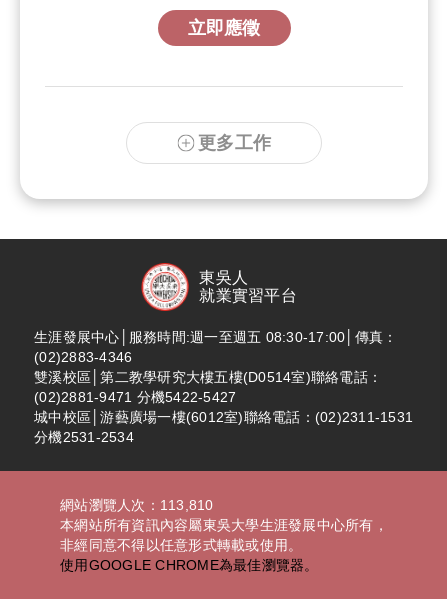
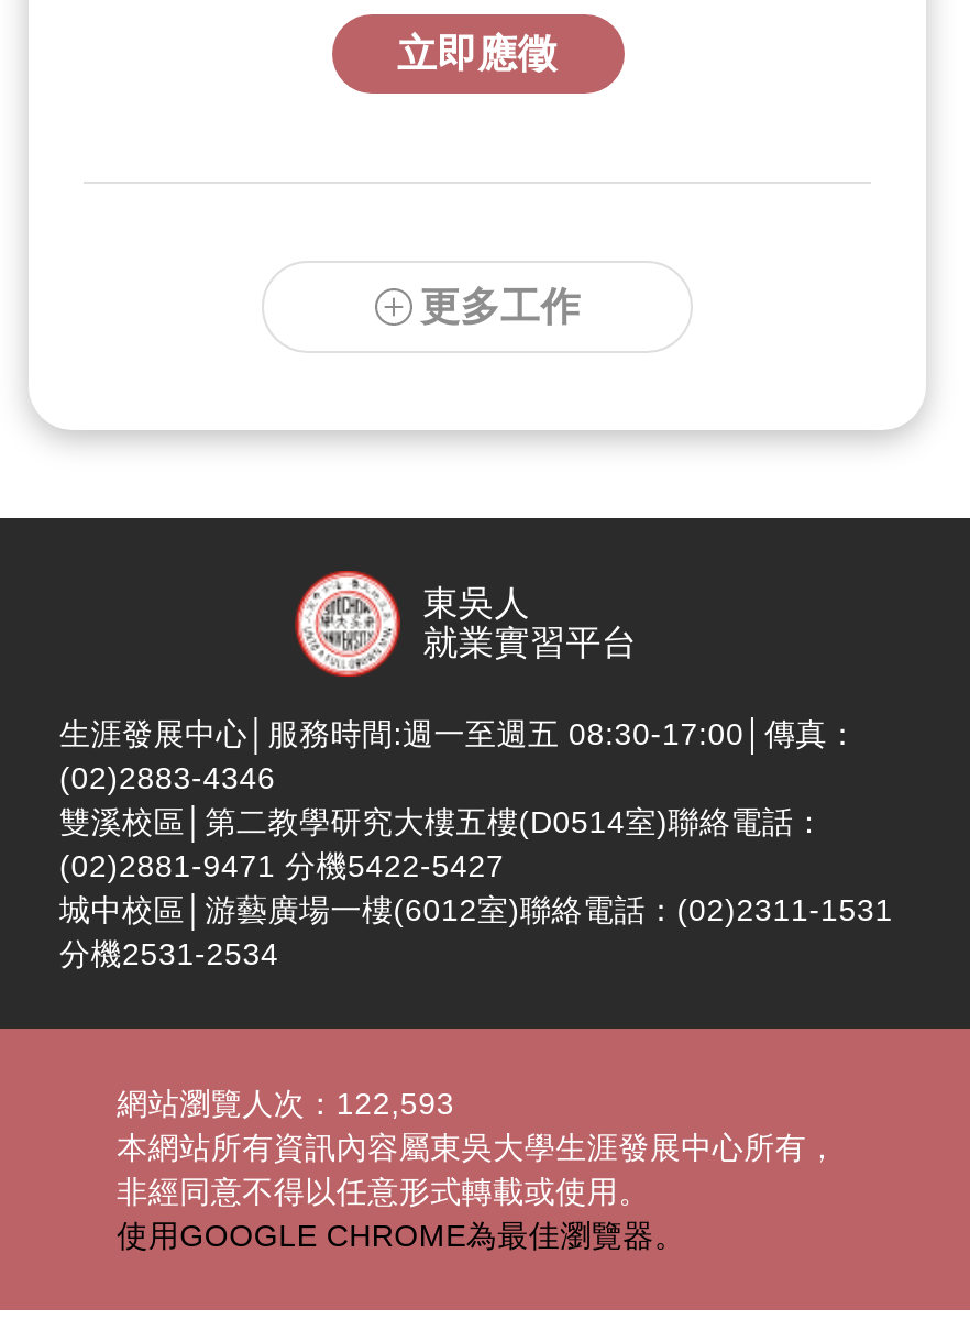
- 網站瀏覽人次：113,810
+ 網站瀏覽人次：122,593
